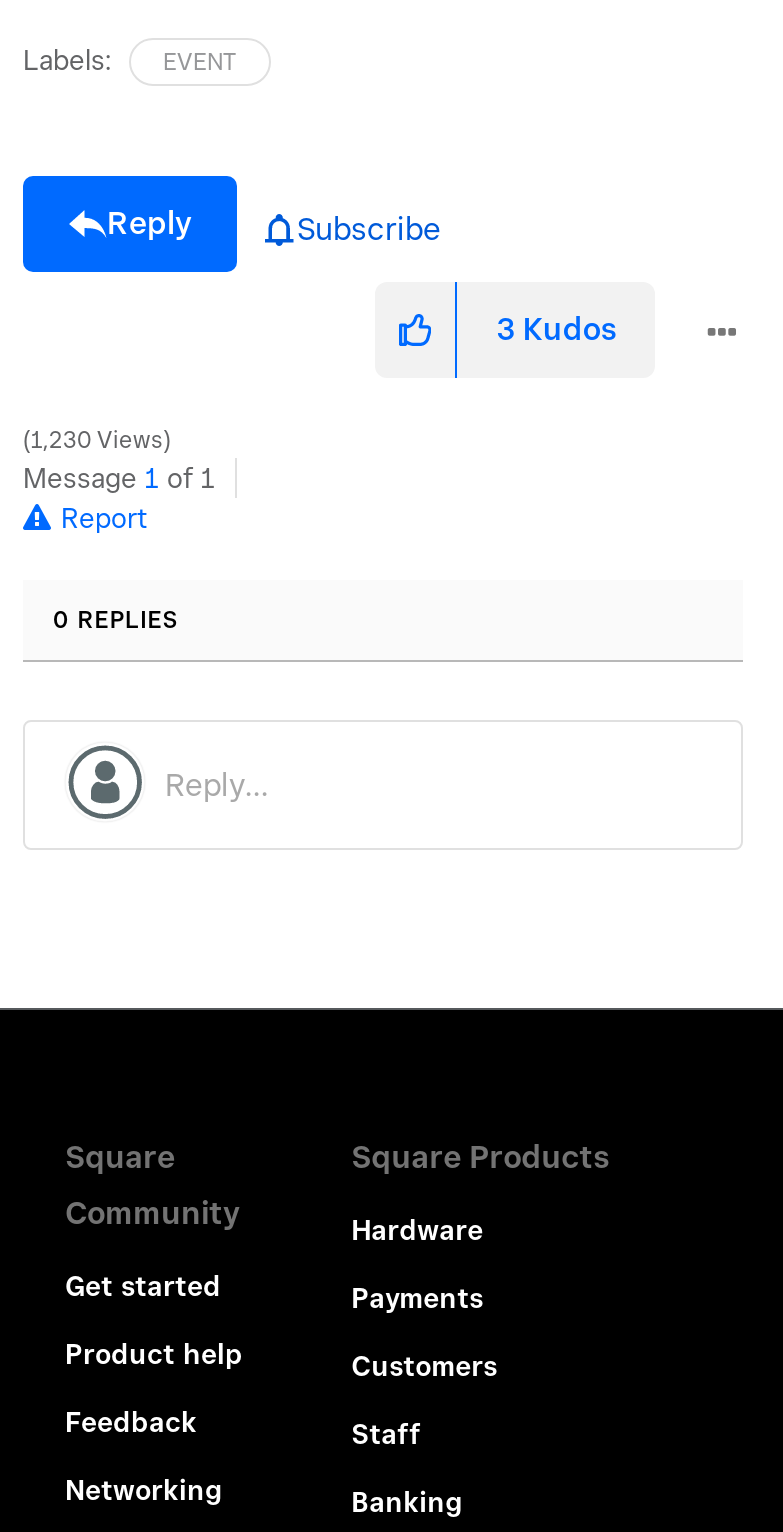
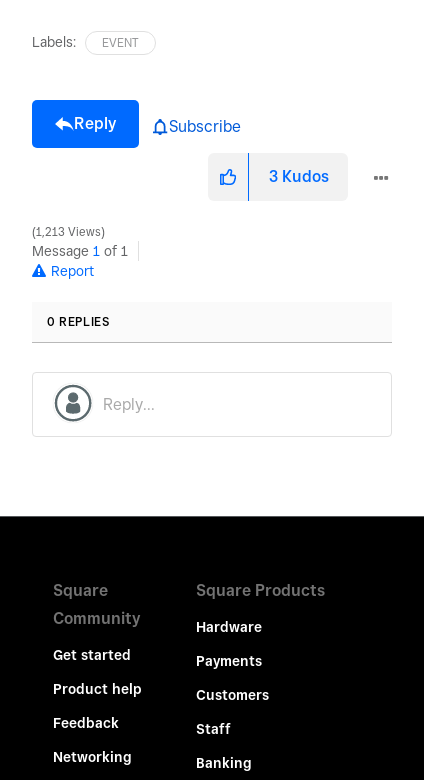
- 1,230 Views
+ 1,213 Views
